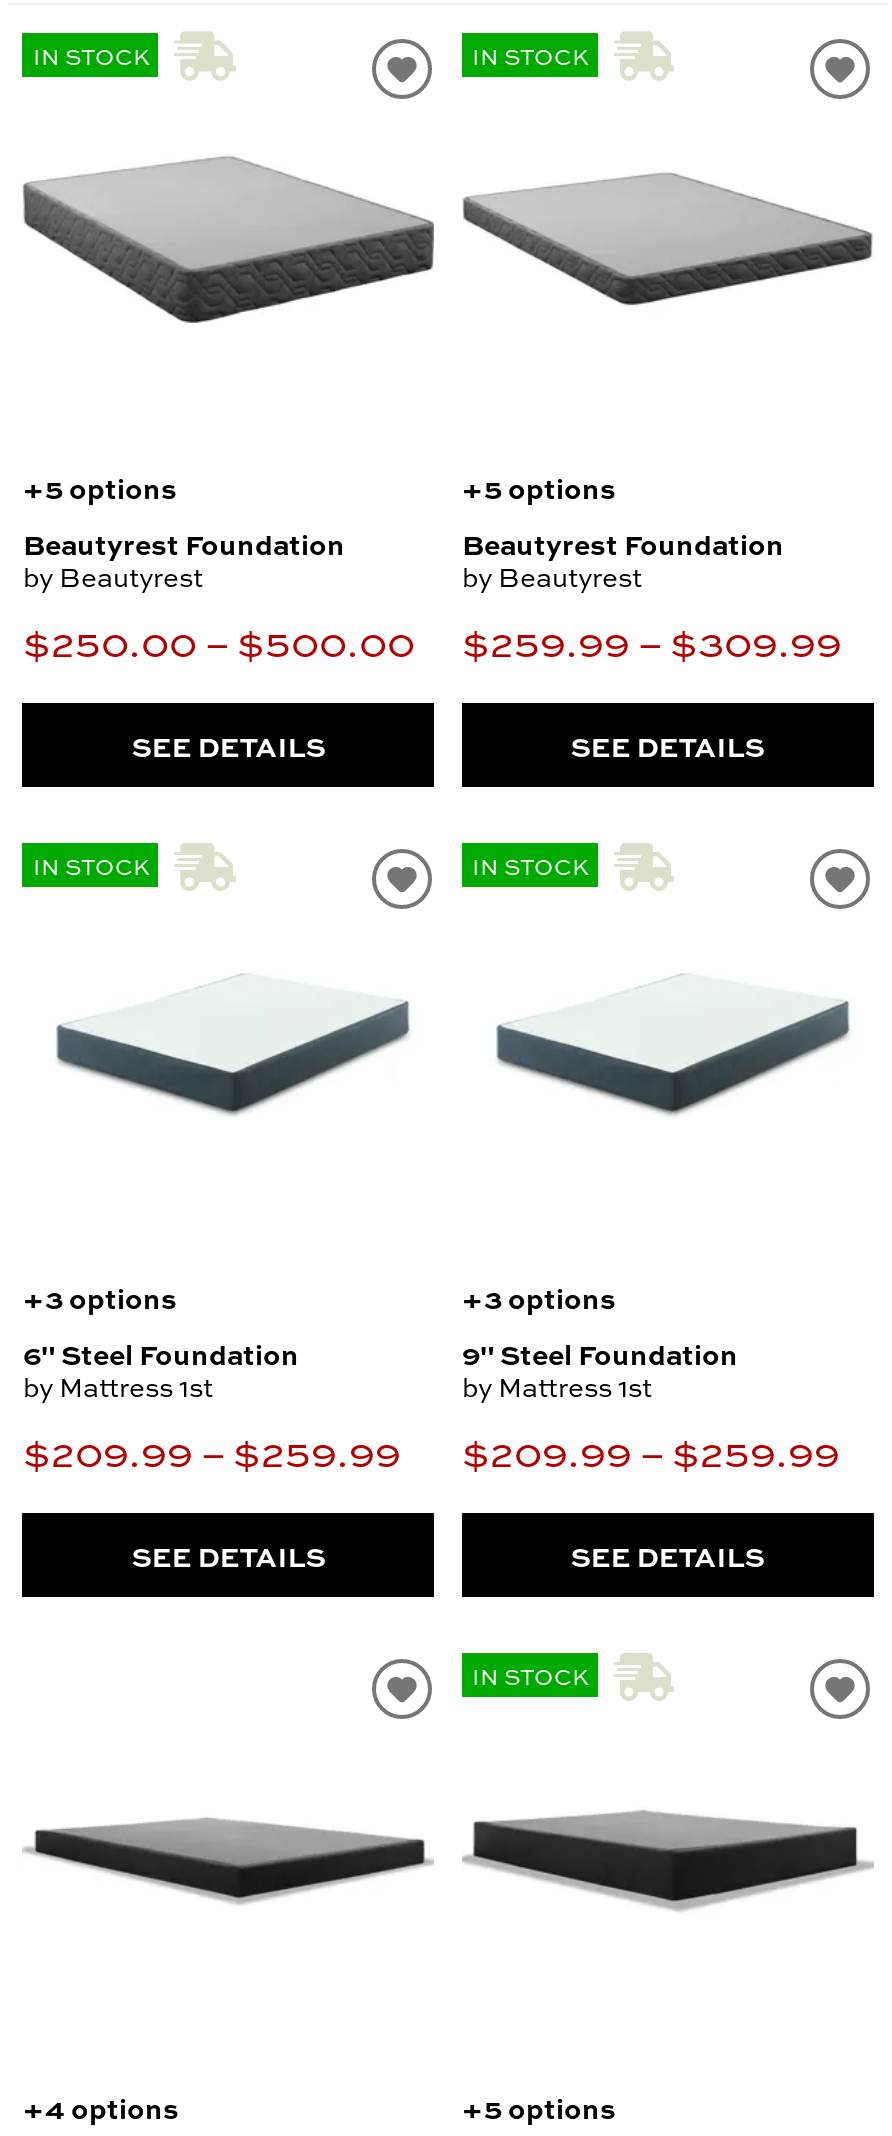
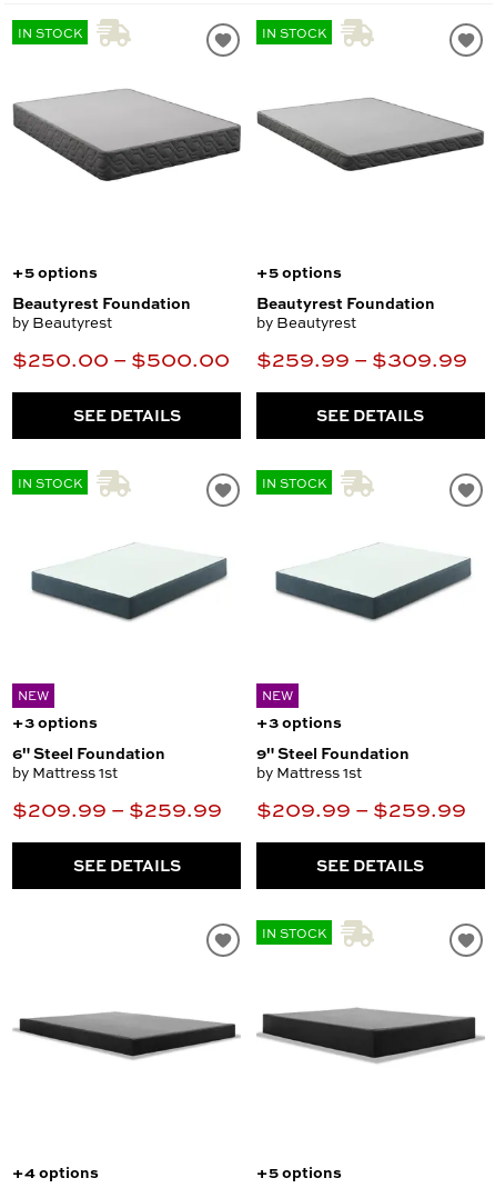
+ NEW

+ NEW
